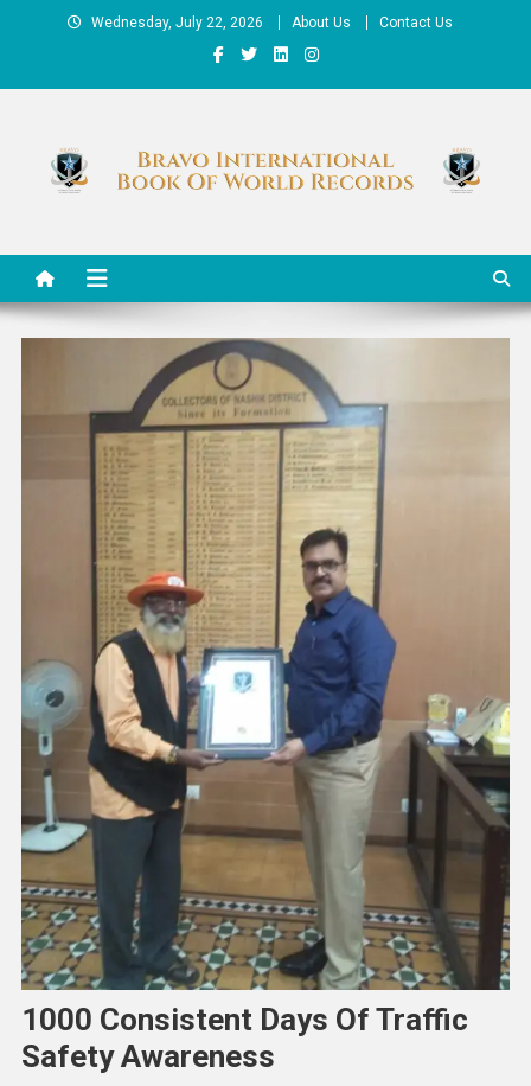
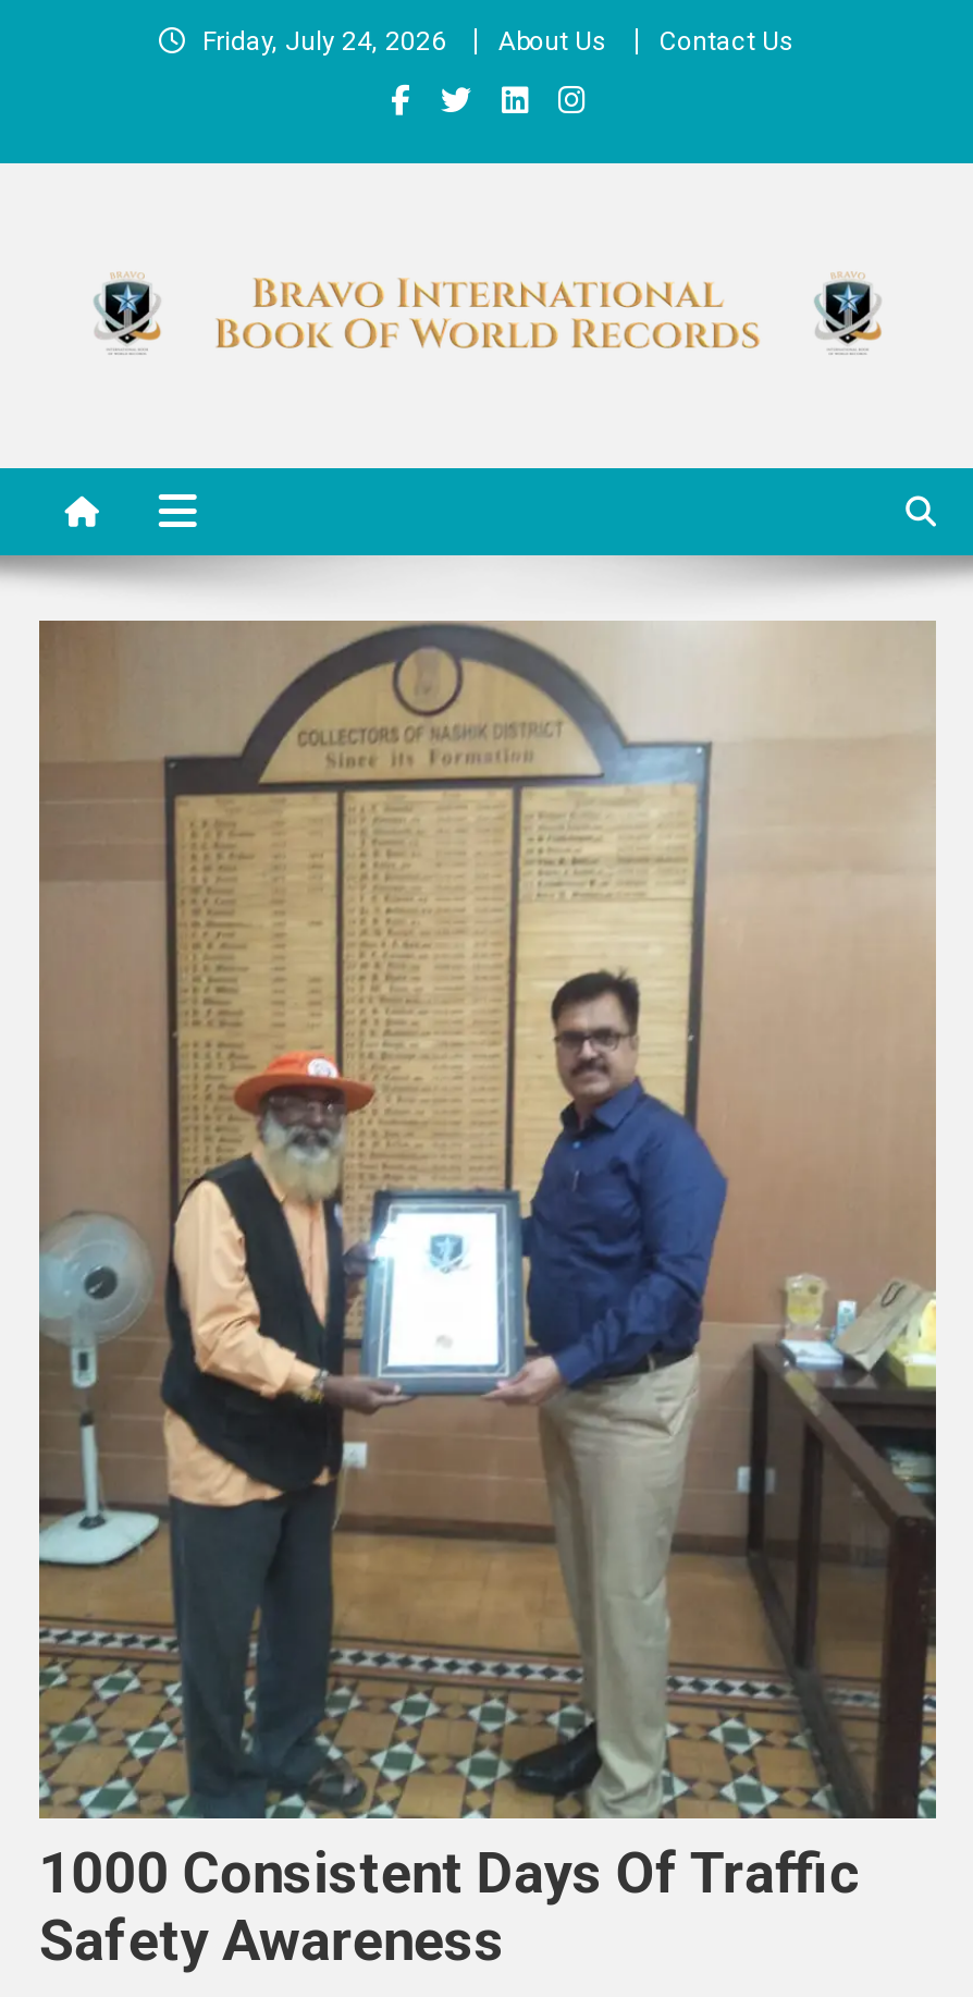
- Wednesday, July 22, 2026
+ Friday, July 24, 2026
